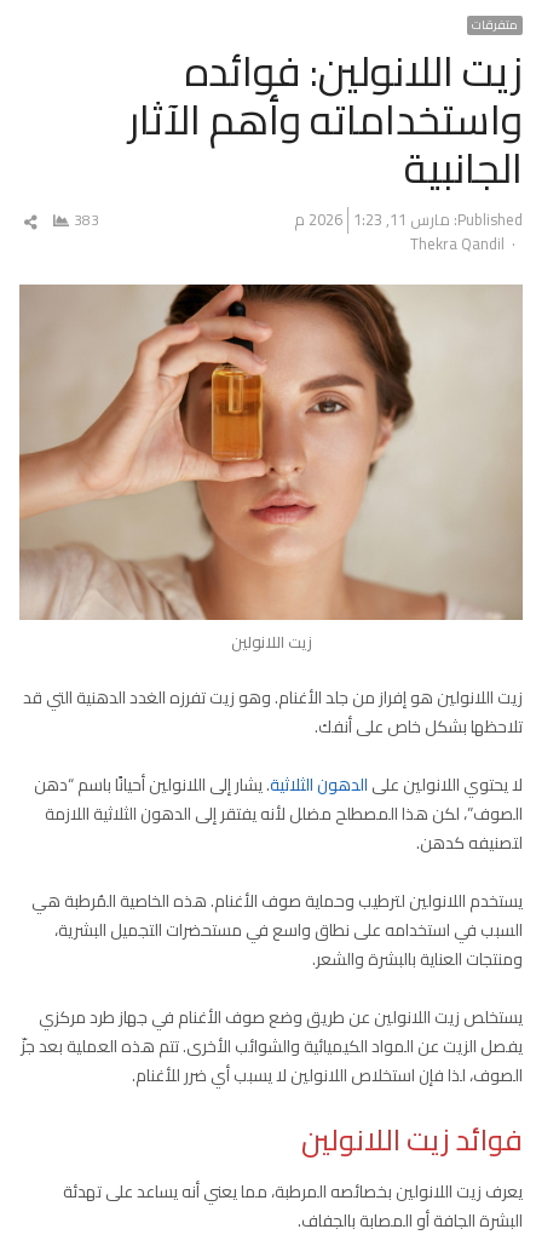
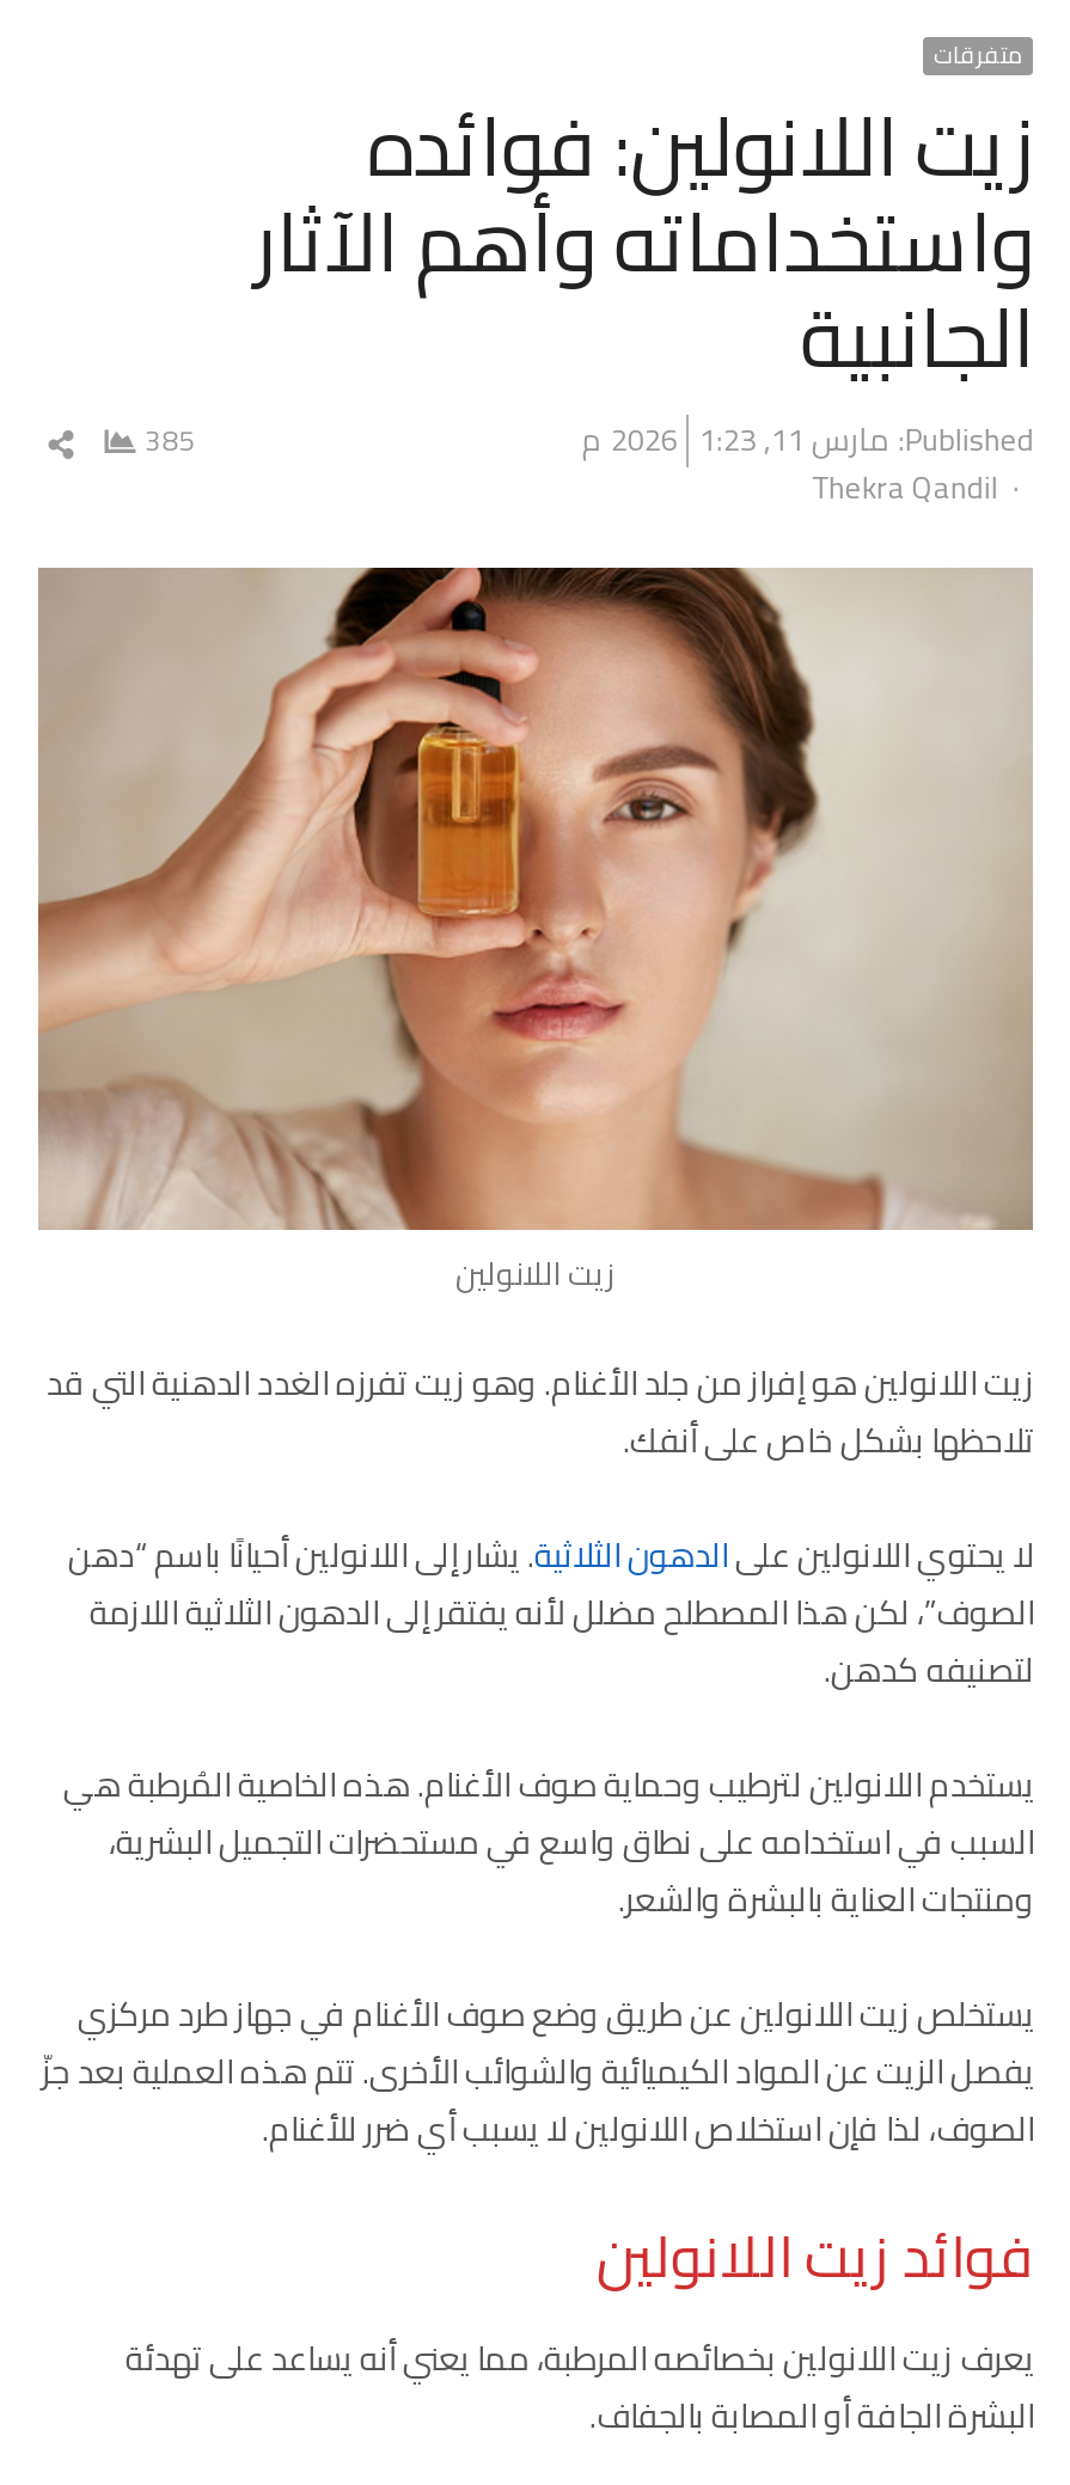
- 383
+ 385
